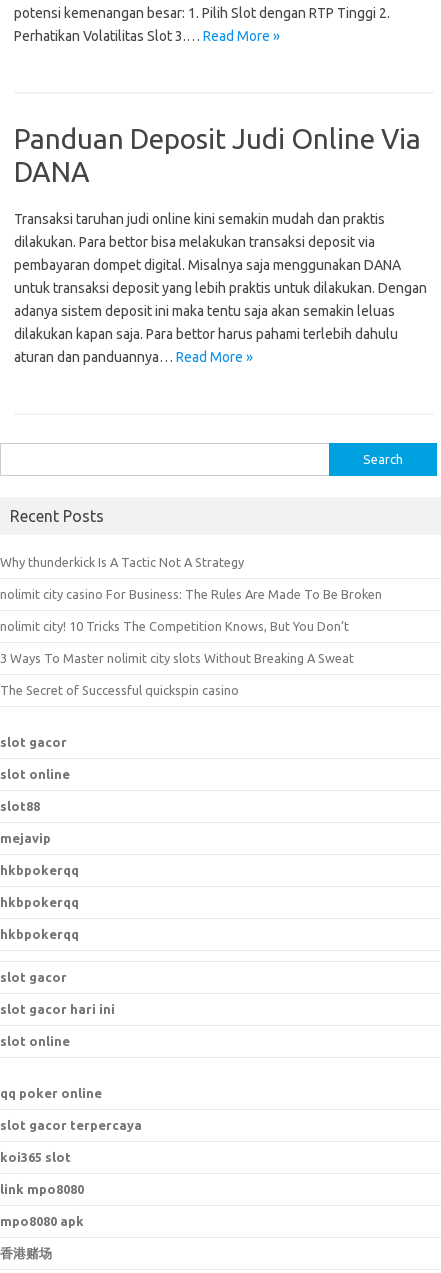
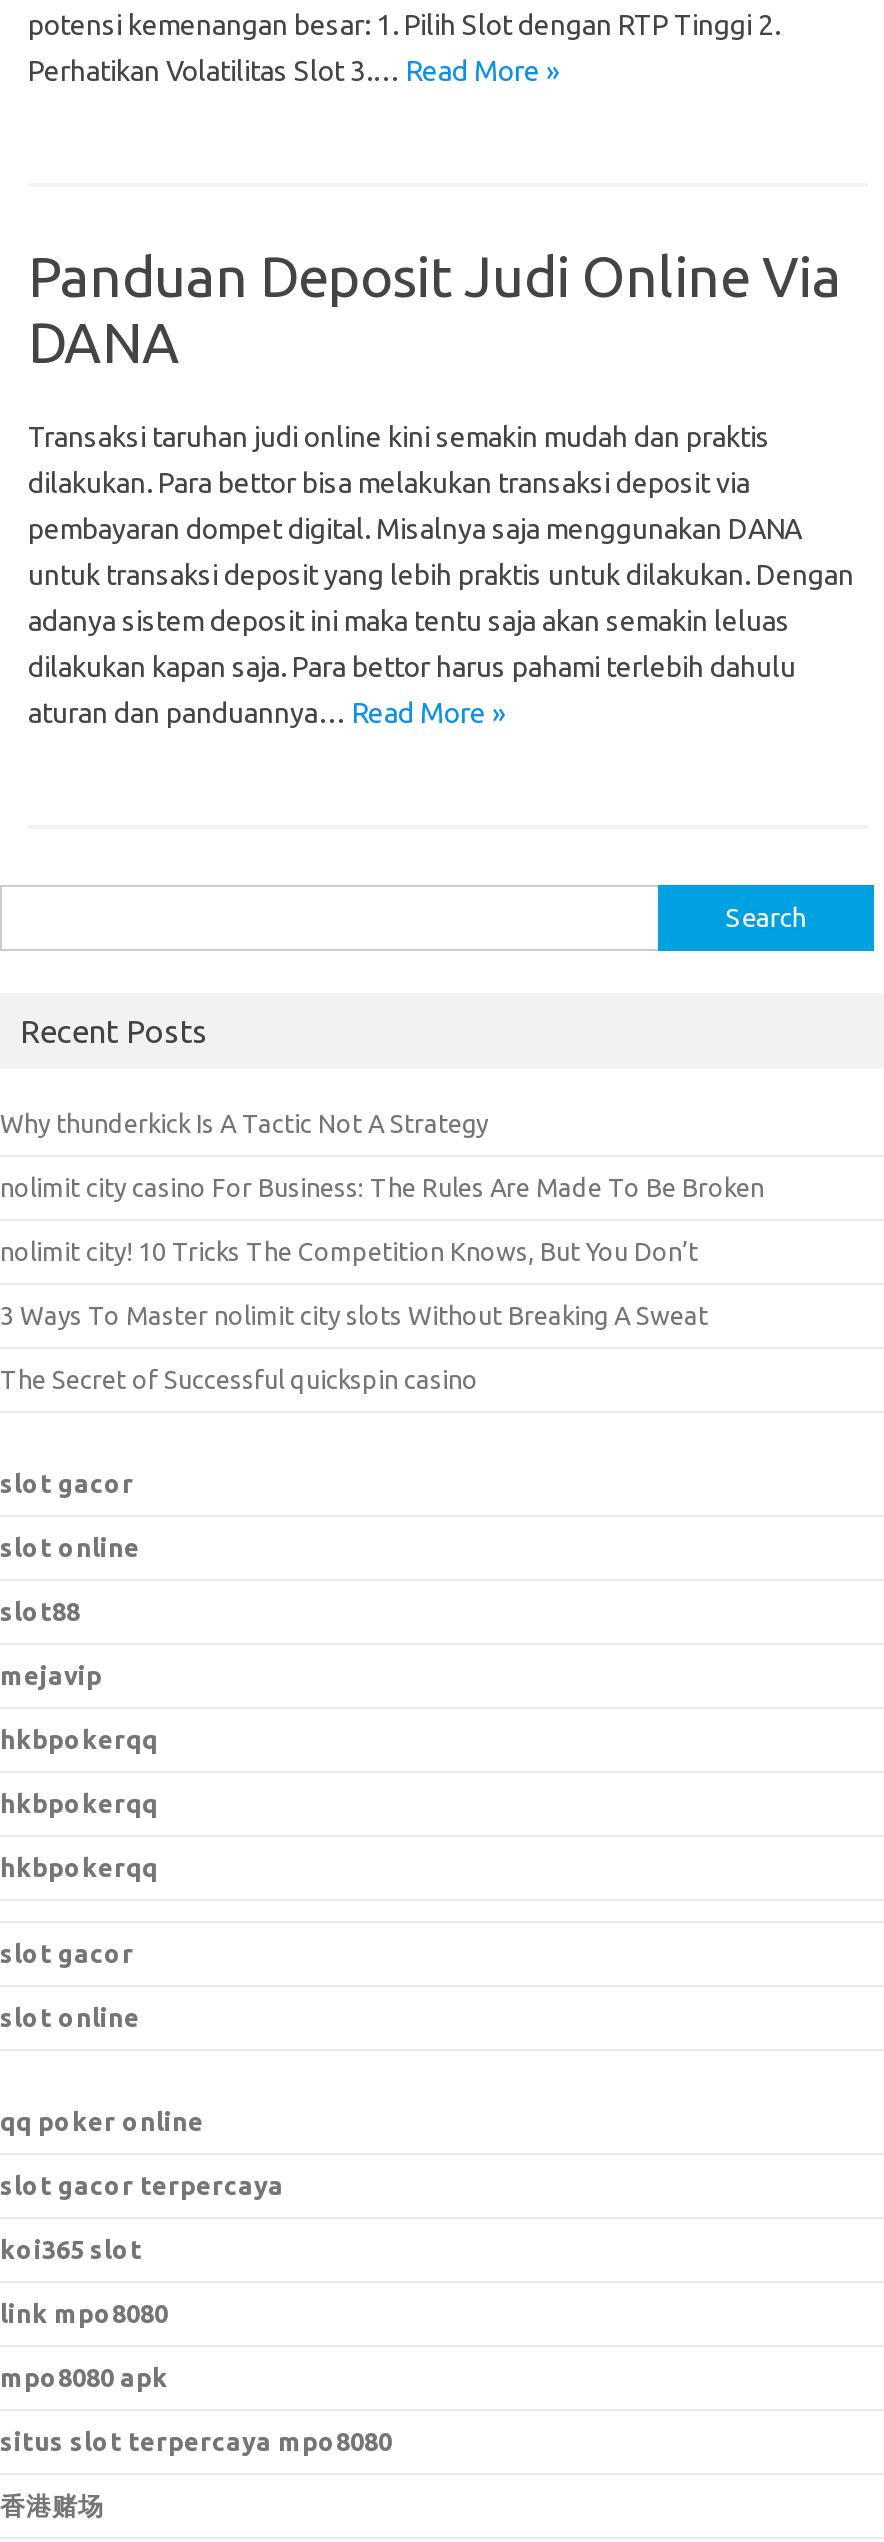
- slot gacor hari ini

moved up: slot online | qq poker online | slot gacor terpercaya | koi365 slot | link mpo8080 | mpo8080 apk

+ situs slot terpercaya mpo8080
